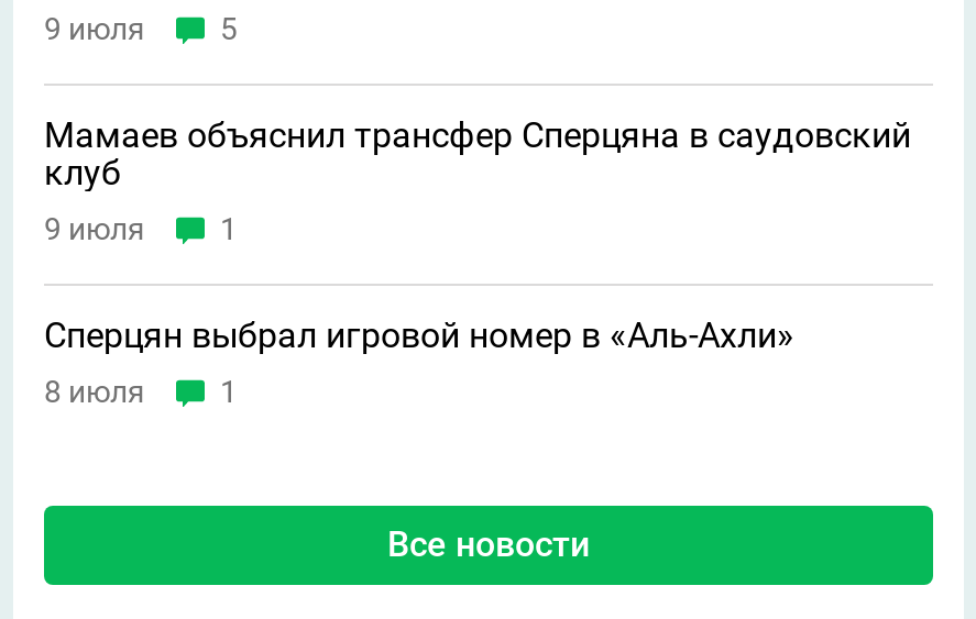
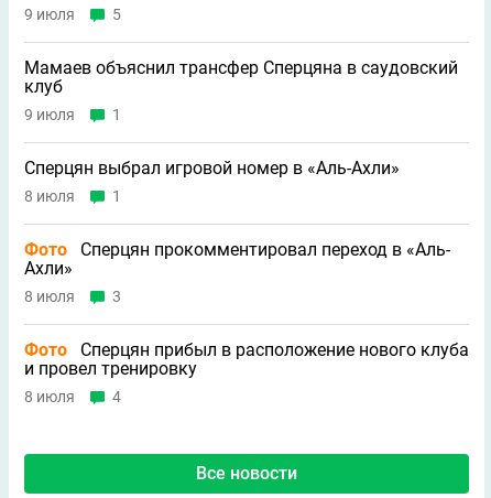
+ Фото
+ Сперцян прокомментировал переход в «Аль-
+ Ахли»
+ 8 июля
+ 3
+ Фото
+ Сперцян прибыл в расположение нового клуба
+ и провел тренировку
+ 8 июля
+ 4
